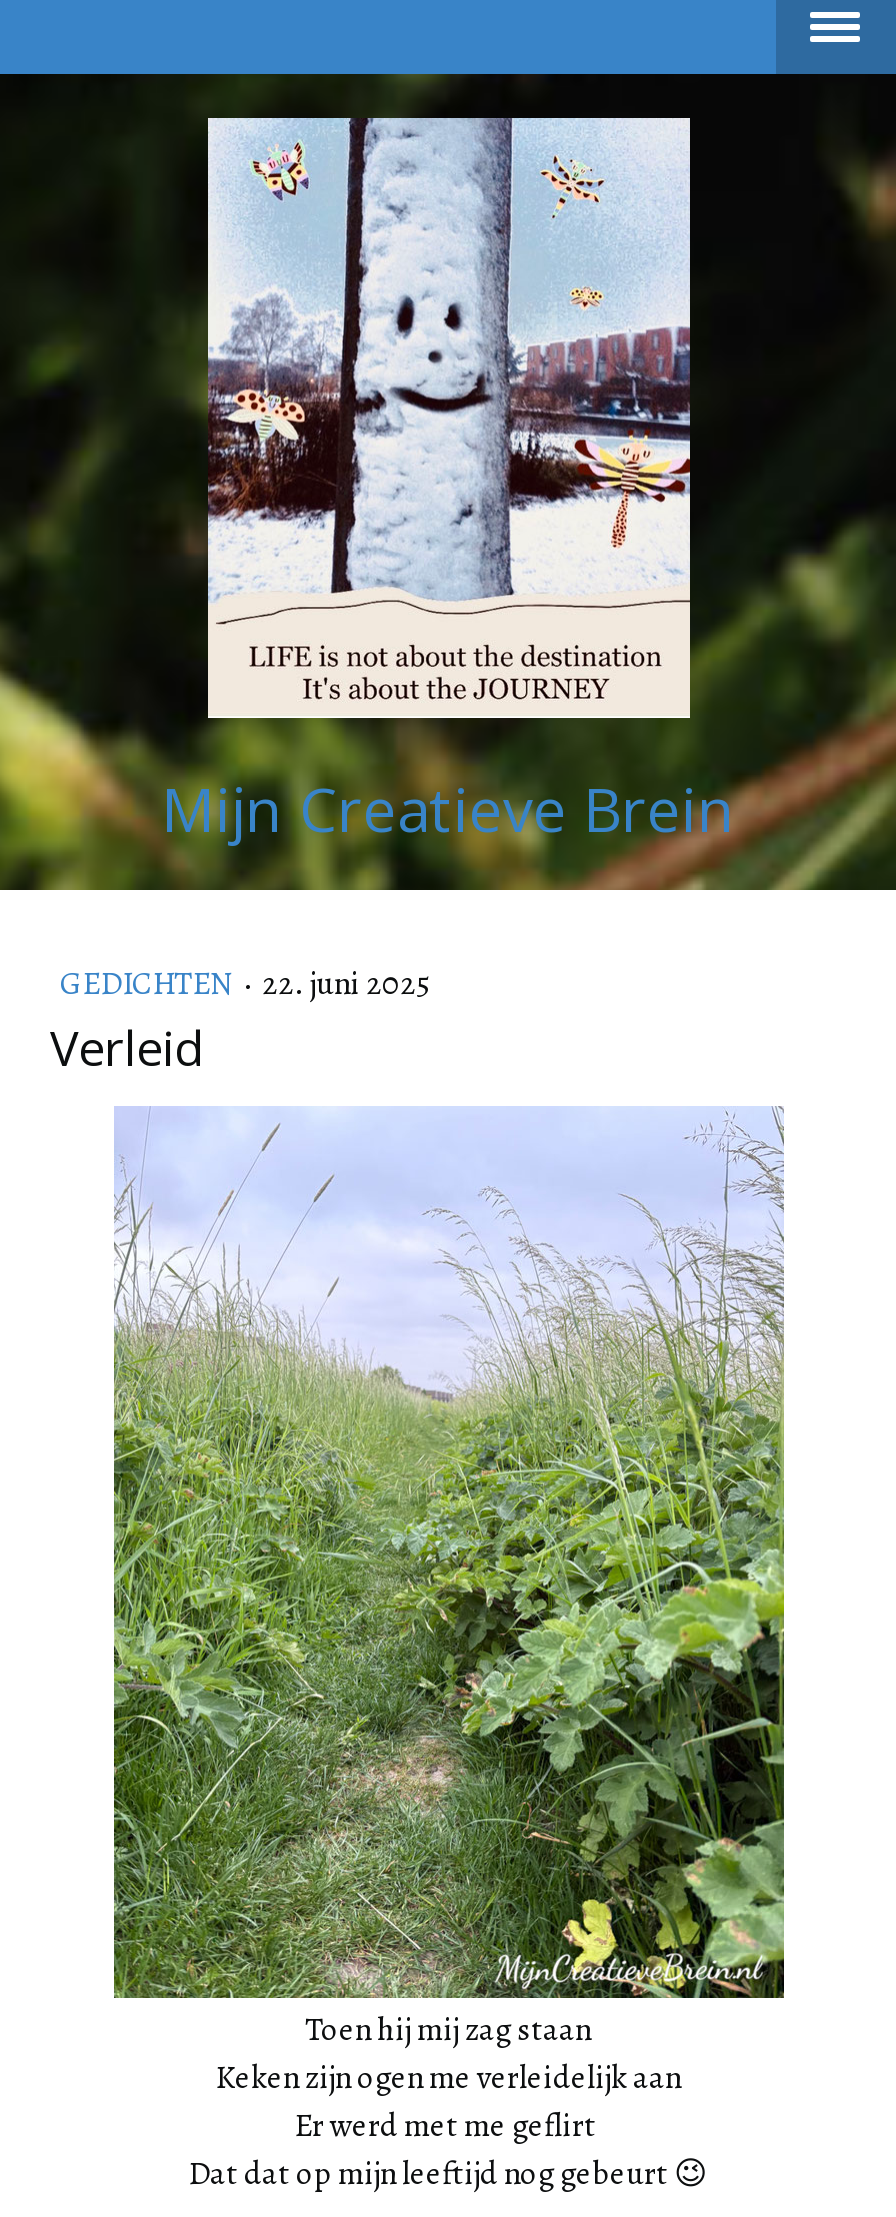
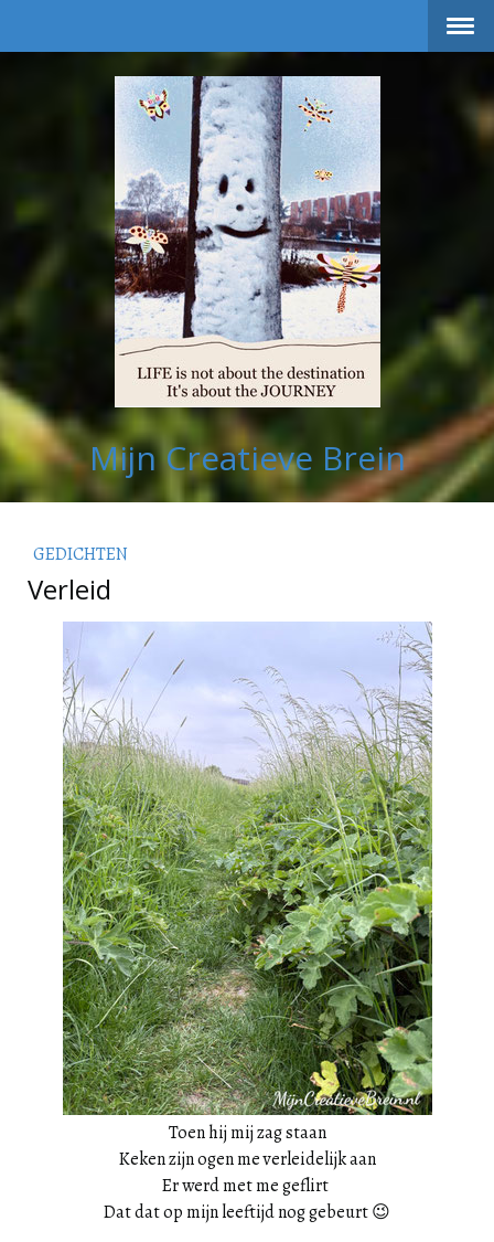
- GEDICHTEN · 22. juni 2025
+ GEDICHTEN
